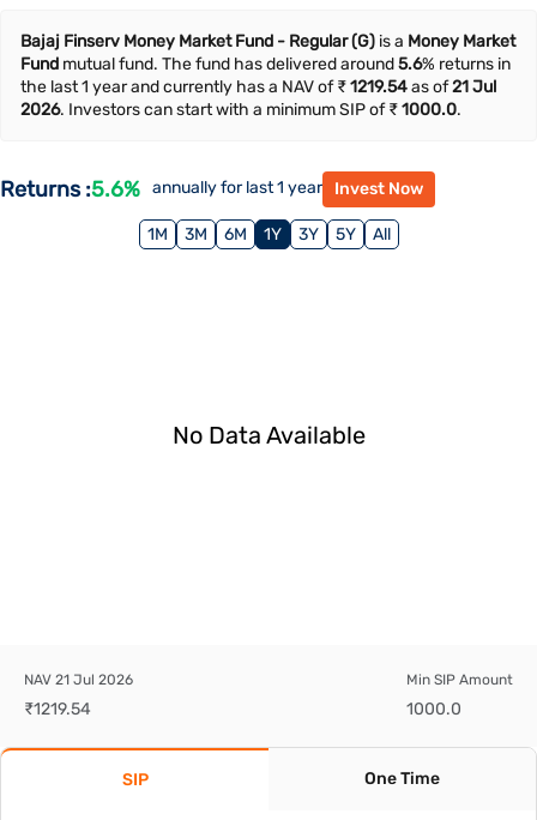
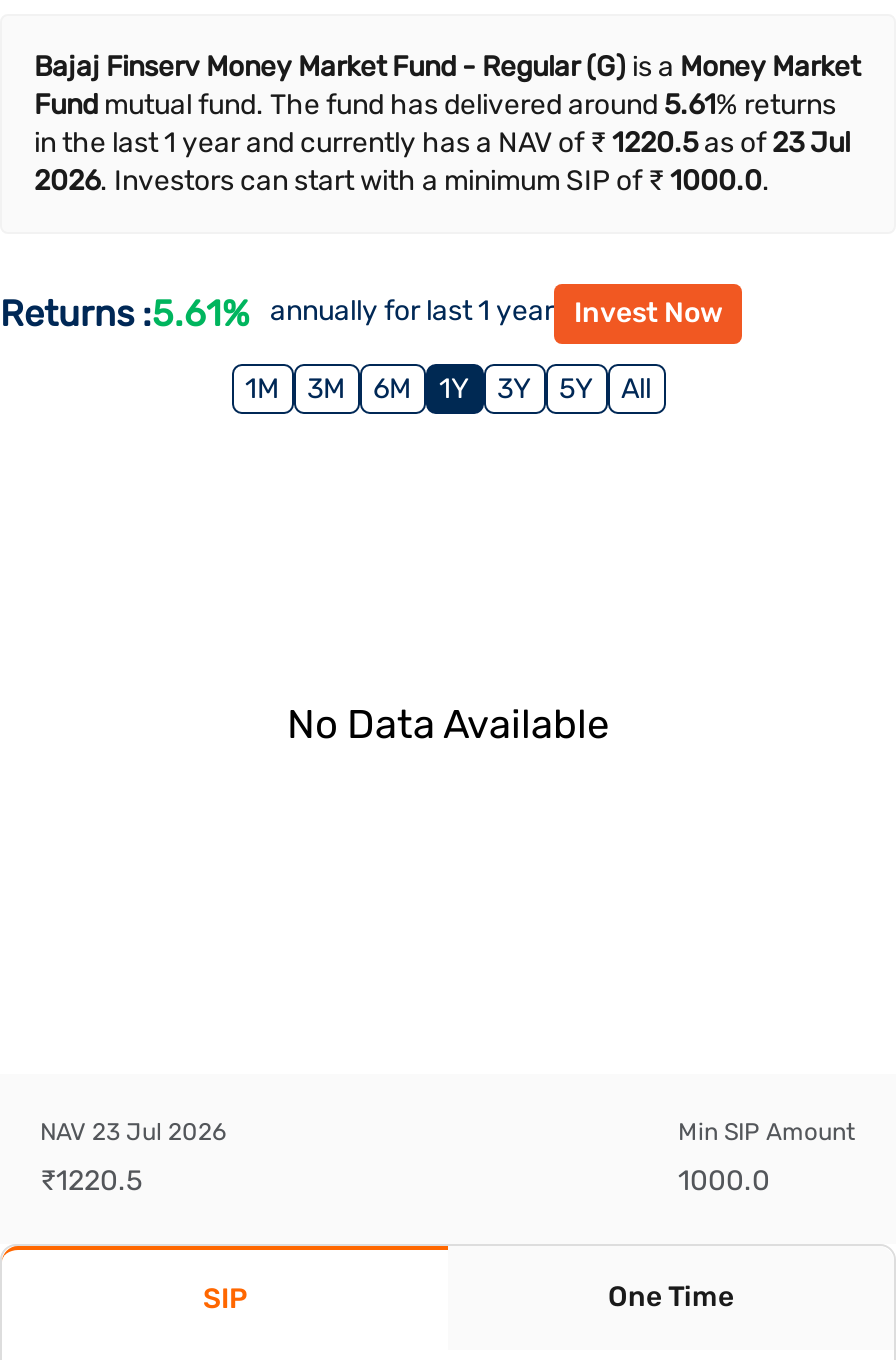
- Fund mutual fund. The fund has delivered around 5.6% returns in
- the last 1 year and currently has a NAV of ₹1219.54 as of 21 Jul
+ Fund mutual fund. The fund has delivered around 5.61% returns
+ in the last 1 year and currently has a NAV of ₹1220.5 as of 23 Jul

- Returns: 5.6% annually for last 1 year Invest Now
+ Returns: 5.61% annually for last 1 year Invest Now

- NAV 21 Jul 2026
+ NAV 23 Jul 2026

- ₹1219.54
+ ₹1220.5
